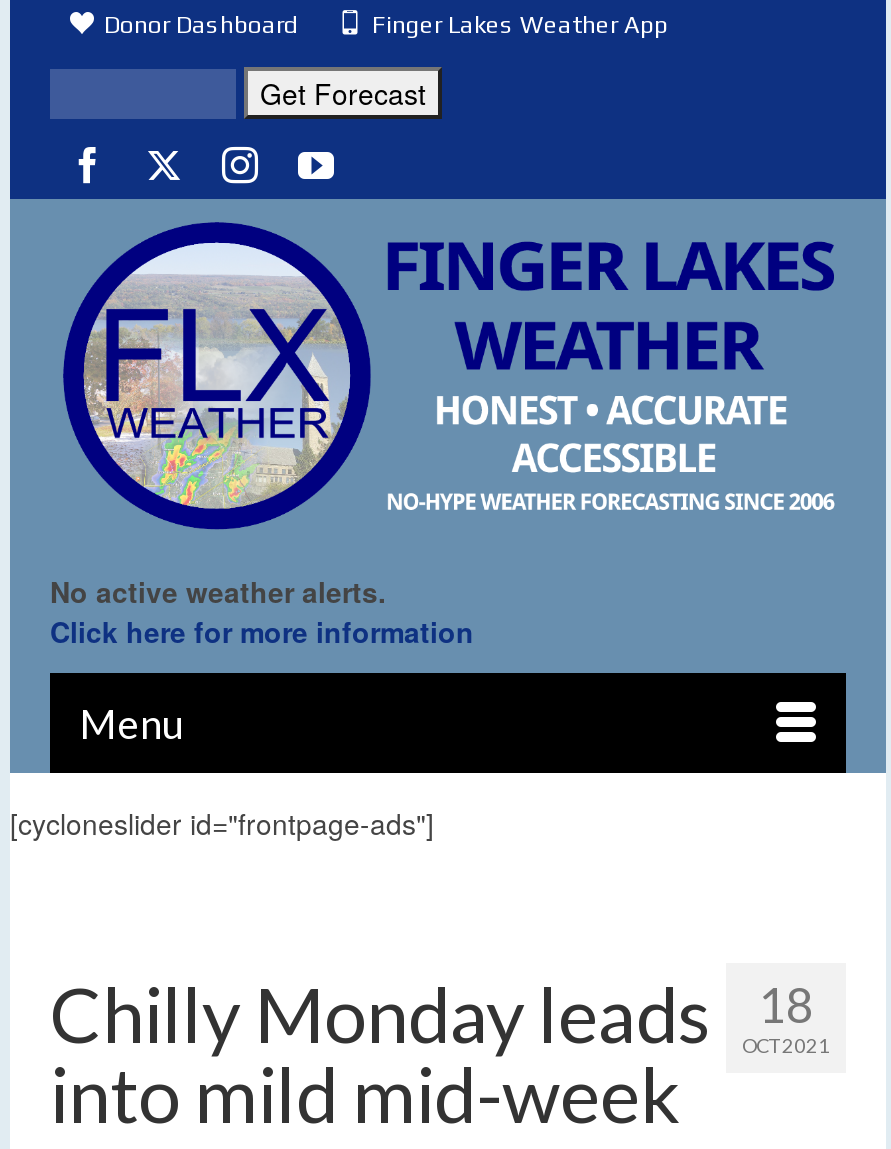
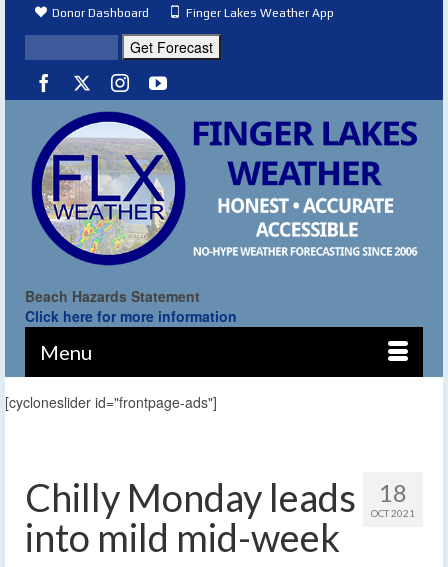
- No active weather alerts.
+ Beach Hazards Statement
